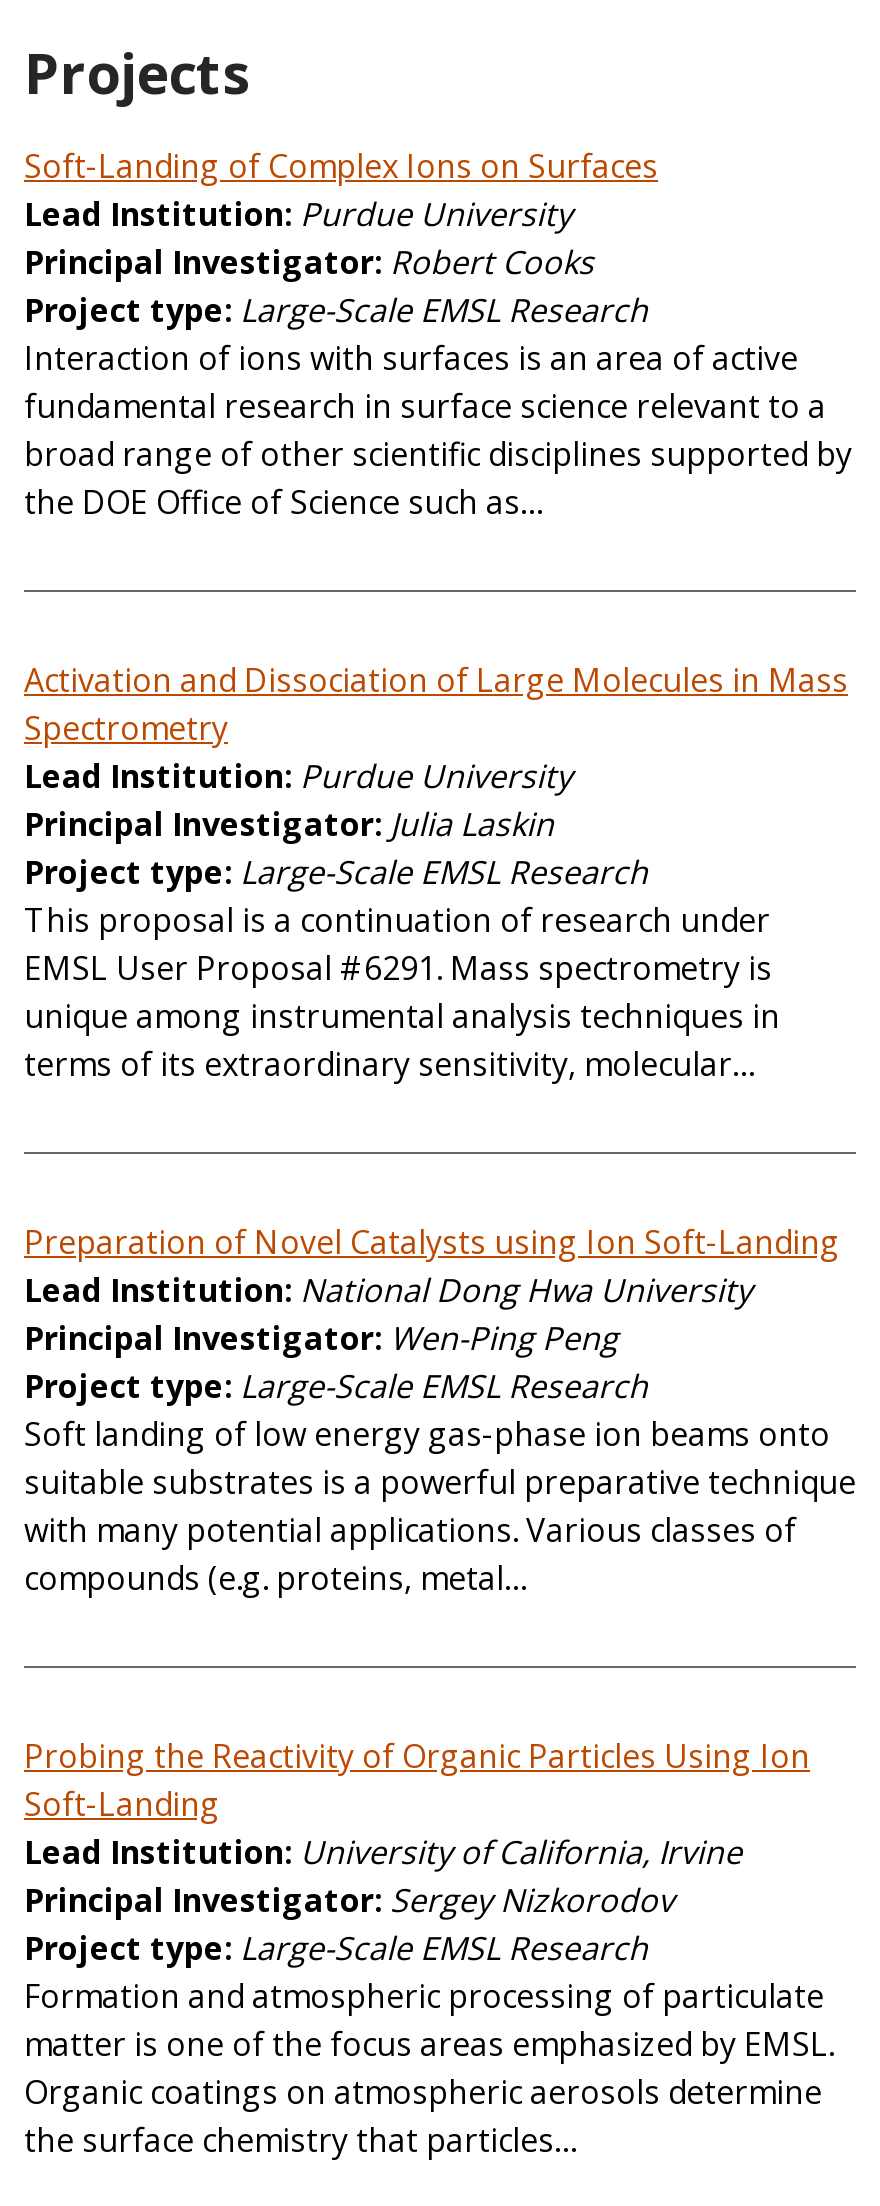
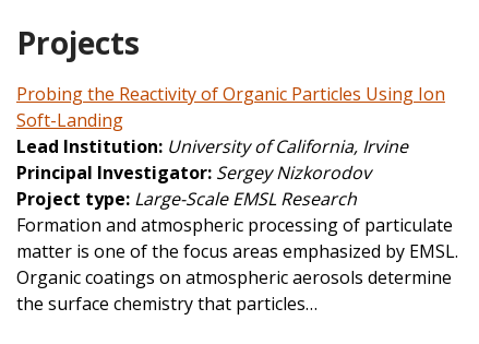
- Soft-Landing of Complex Ions on Surfaces
- Lead Institution Purdue University
- Principal Investigator Robert Cooks
- Project type Large-Scale EMSL Research
- Interaction of ions with surfaces is an area of active
- fundamental research in surface science relevant to a
- broad range of other scientific disciplines supported by
- the DOE Office of Science such as…

- Activation and Dissociation of Large Molecules in Mass
- Spectrometry
- Lead Institution Purdue University
- Principal Investigator Julia Laskin
- Project type Large-Scale EMSL Research
- This proposal is a continuation of research under
- EMSL User Proposal #6291. Mass spectrometry is
- unique among instrumental analysis techniques in
- terms of its extraordinary sensitivity, molecular…

- Preparation of Novel Catalysts using Ion Soft-Landing
- Lead Institution National Dong Hwa University
- Principal Investigator Wen-Ping Peng
- Project type Large-Scale EMSL Research
- Soft landing of low energy gas-phase ion beams onto
- suitable substrates is a powerful preparative technique
- with many potential applications. Various classes of
- compounds (e.g. proteins, metal…
